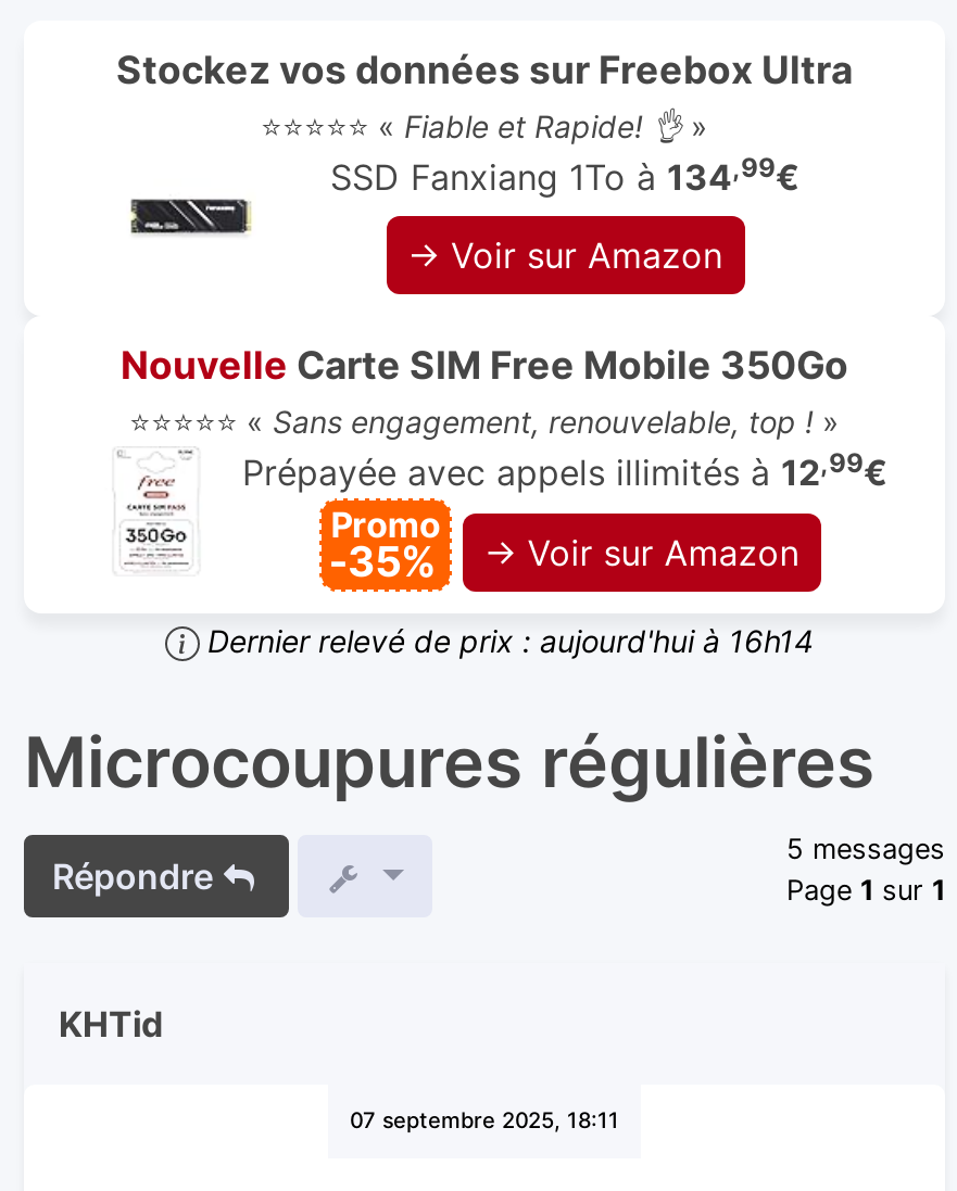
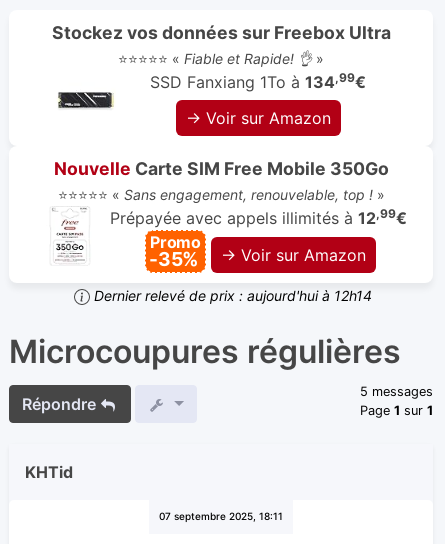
- Dernier relevé de prix : aujourd'hui à 16h14
+ Dernier relevé de prix : aujourd'hui à 12h14
